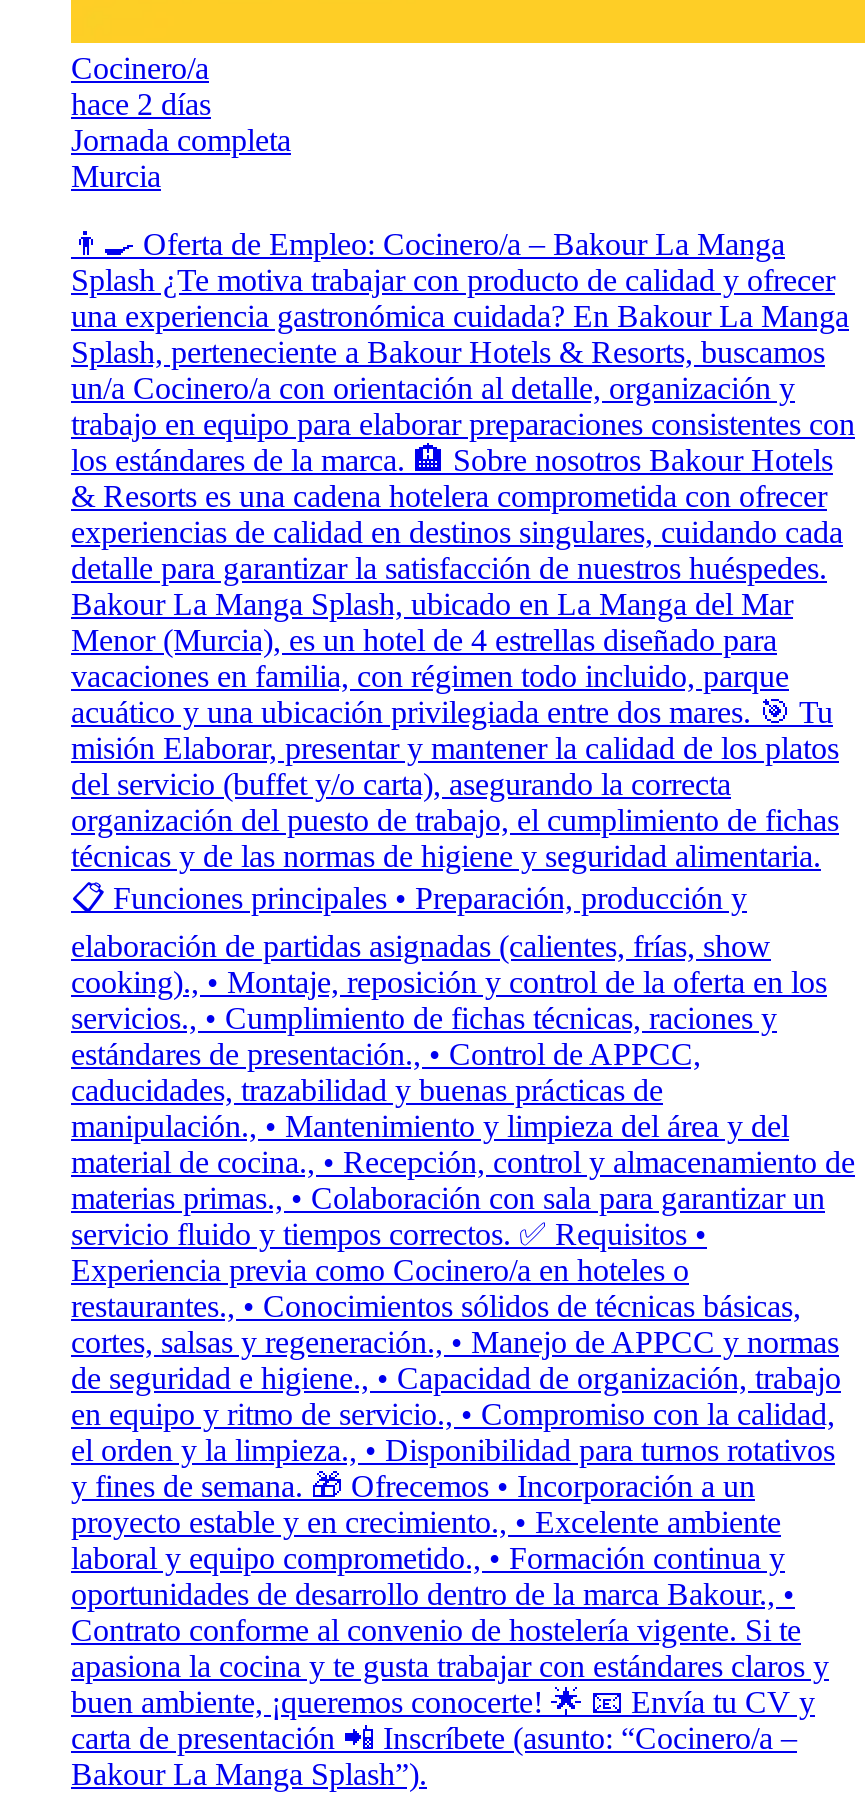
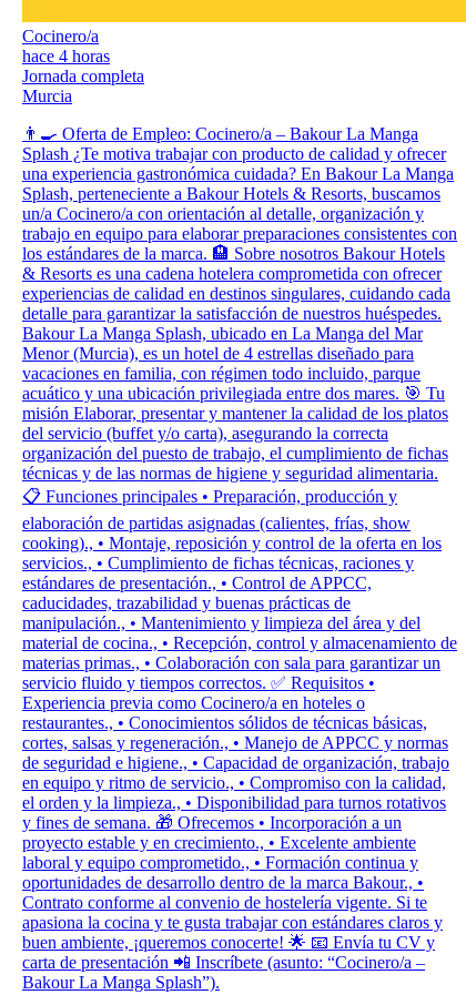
- hace 2 días
+ hace 4 horas
